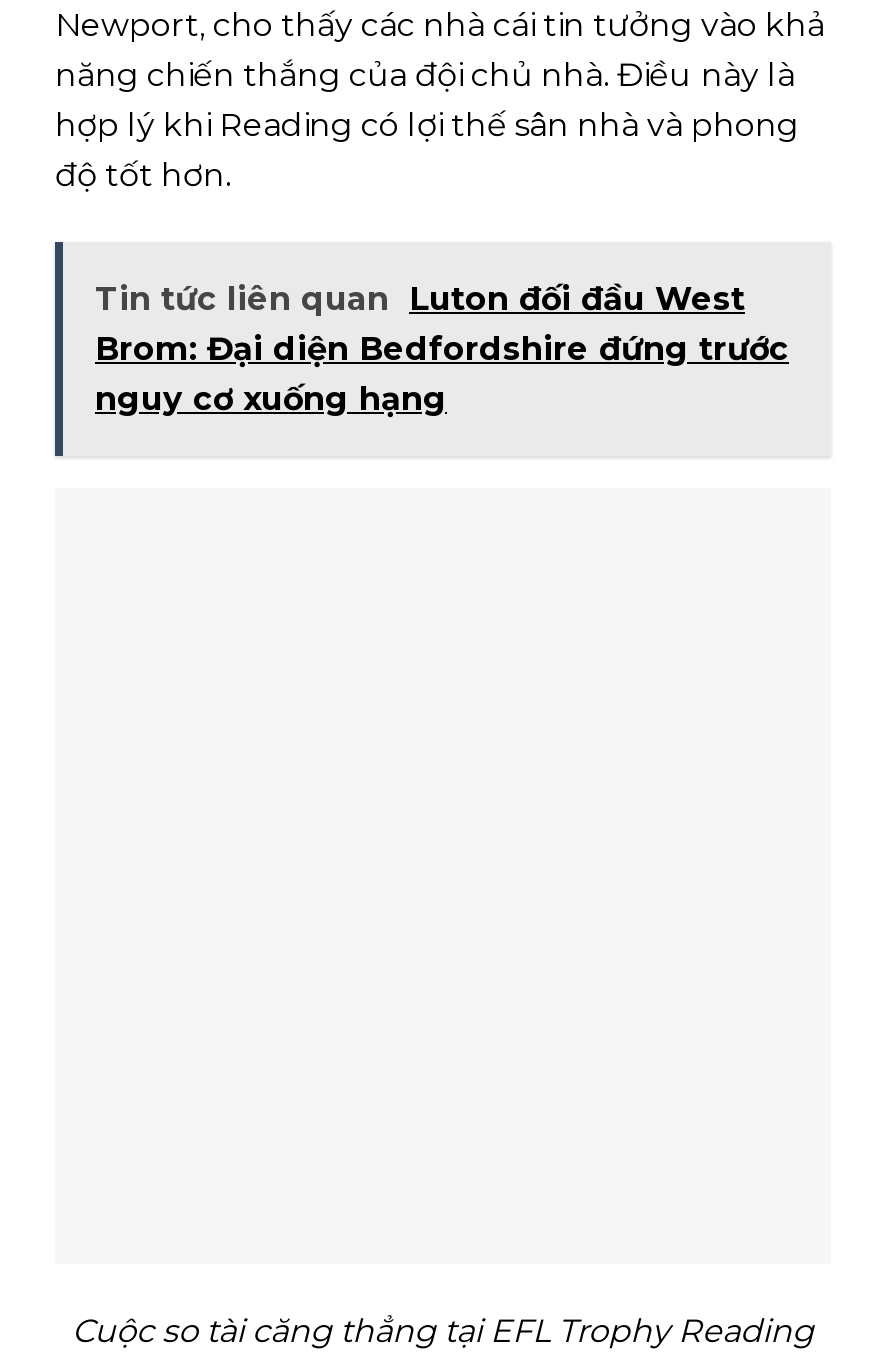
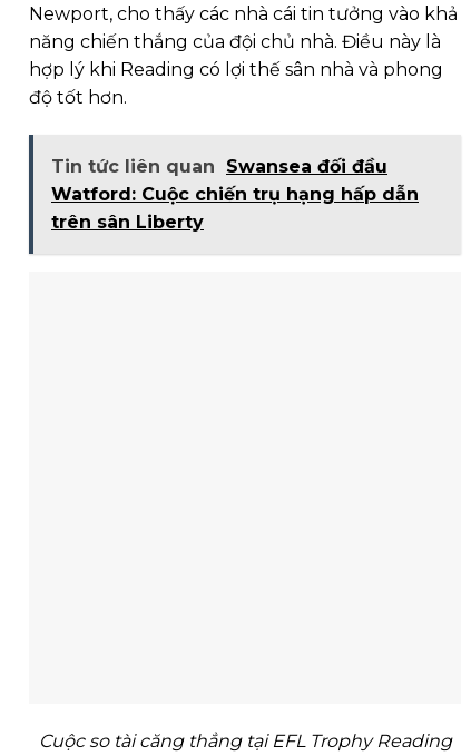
- Tin tức liên quan Luton đối đầu West
- Brom: Đại diện Bedfordshire đứng trước
- nguy cơ xuống hạng
+ Tin tức liên quan Swansea đối đầu
+ Watford: Cuộc chiến trụ hạng hấp dẫn
+ trên sân Liberty
